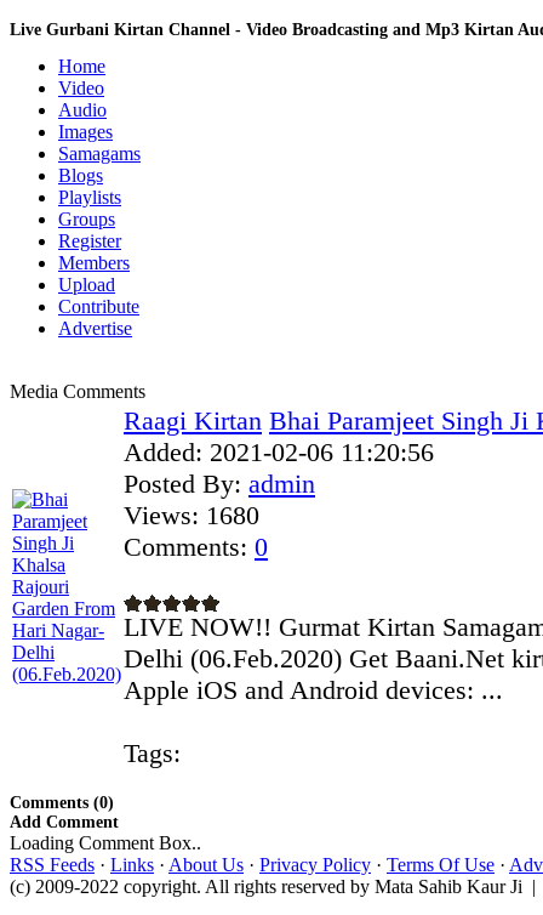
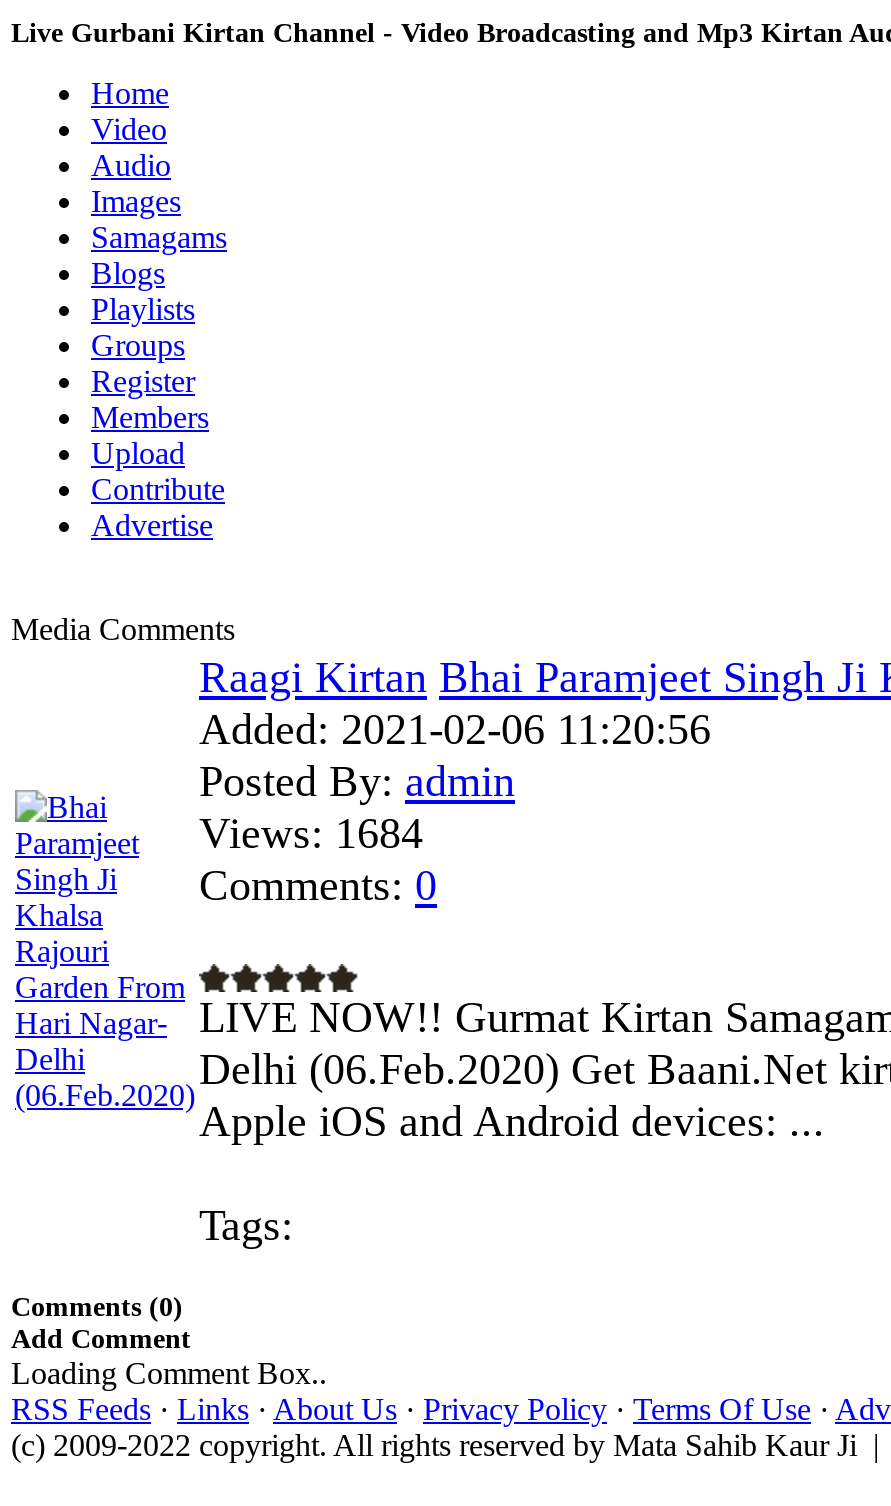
- Views: 1680
+ Views: 1684
